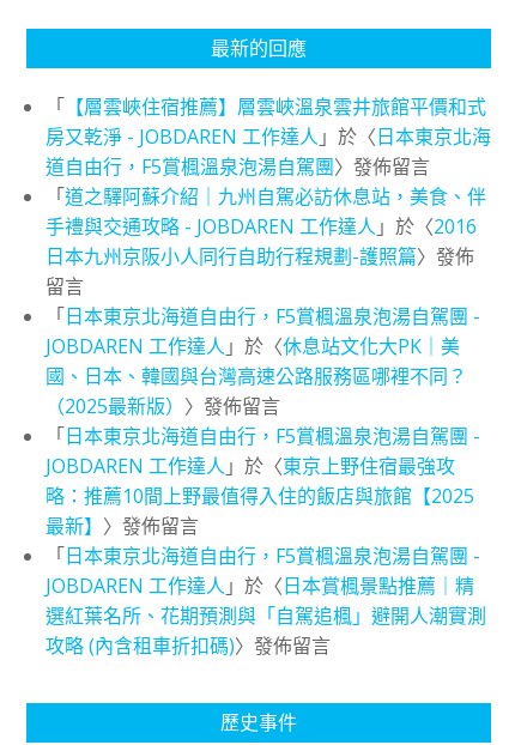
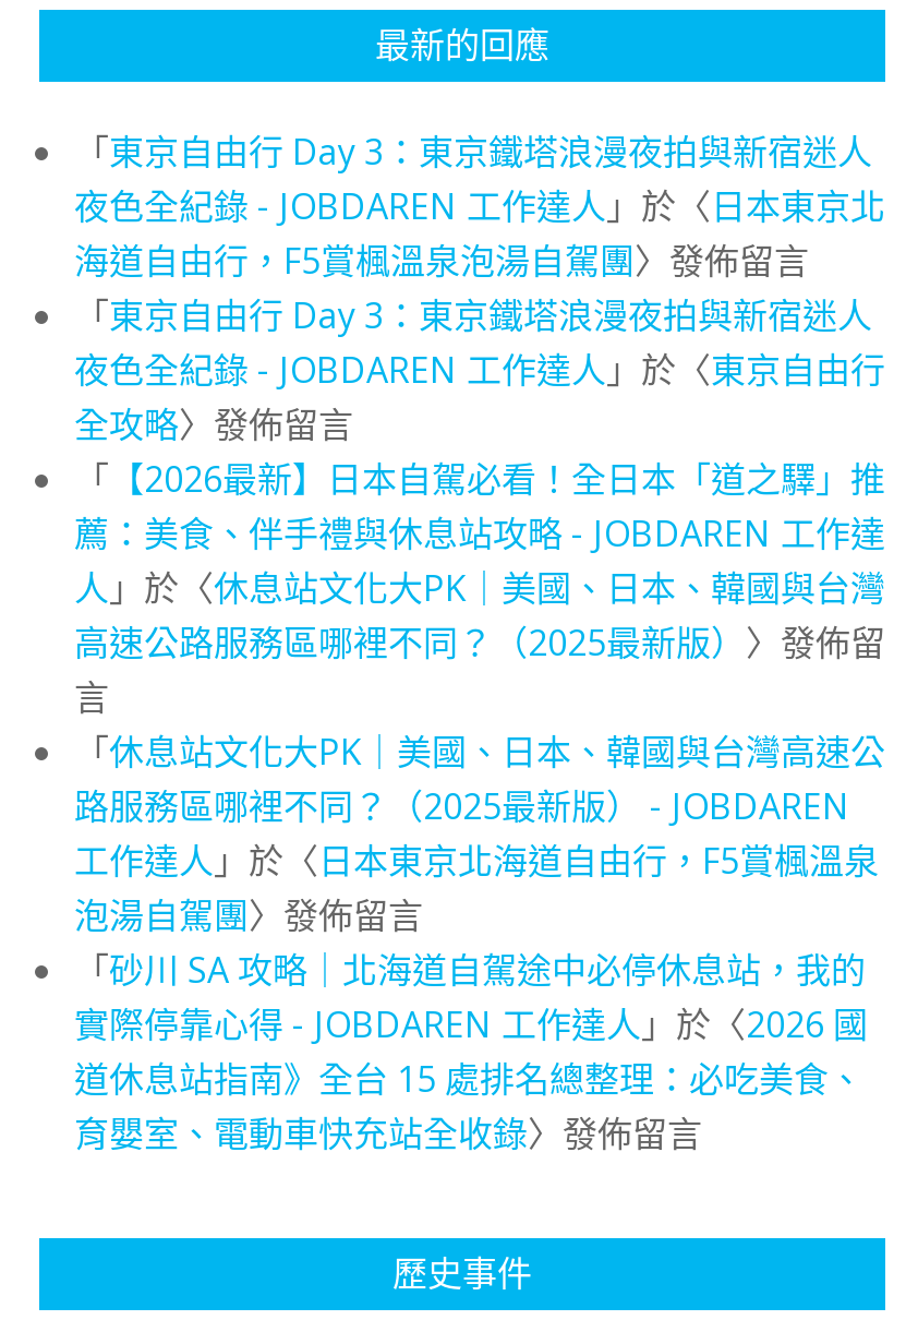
- 「【層雲峽住宿推薦】層雲峽溫泉雲井旅館平價和式
- 房又乾淨 - JOBDAREN 工作達人」於〈日本東京北海
- 道自由行，F5賞楓溫泉泡湯自駕團〉發佈留言
- 「道之驛阿蘇介紹｜九州自駕必訪休息站，美食、伴
- 手禮與交通攻略 - JOBDAREN 工作達人」於〈2016
- 日本九州京阪小人同行自助行程規劃-護照篇〉發佈
- 留言
- 「日本東京北海道自由行，F5賞楓溫泉泡湯自駕團 -
- JOBDAREN 工作達人」於〈休息站文化大PK｜美
- 國、日本、韓國與台灣高速公路服務區哪裡不同？
- （2025最新版）〉發佈留言
- 「日本東京北海道自由行，F5賞楓溫泉泡湯自駕團 -
- JOBDAREN 工作達人」於〈東京上野住宿最強攻
- 略：推薦10間上野最值得入住的飯店與旅館【2025
- 最新】〉發佈留言
- 「日本東京北海道自由行，F5賞楓溫泉泡湯自駕團 -
- JOBDAREN 工作達人」於〈日本賞楓景點推薦｜精
- 選紅葉名所、花期預測與「自駕追楓」避開人潮實測
- 攻略 (內含租車折扣碼)〉發佈留言
+ 「東京自由行 Day 3：東京鐵塔浪漫夜拍與新宿迷人
+ 夜色全紀錄 - JOBDAREN 工作達人」於〈日本東京北
+ 海道自由行，F5賞楓溫泉泡湯自駕團〉發佈留言
+ 「東京自由行 Day 3：東京鐵塔浪漫夜拍與新宿迷人
+ 夜色全紀錄 - JOBDAREN 工作達人」於〈東京自由行
+ 全攻略〉發佈留言
+ 「【2026最新】日本自駕必看！全日本「道之驛」推
+ 薦：美食、伴手禮與休息站攻略 - JOBDAREN 工作達
+ 人」於〈休息站文化大PK｜美國、日本、韓國與台灣
+ 高速公路服務區哪裡不同？（2025最新版）〉發佈留
+ 言
+ 「休息站文化大PK｜美國、日本、韓國與台灣高速公
+ 路服務區哪裡不同？（2025最新版） - JOBDAREN
+ 工作達人」於〈日本東京北海道自由行，F5賞楓溫泉
+ 泡湯自駕團〉發佈留言
+ 「砂川 SA 攻略｜北海道自駕途中必停休息站，我的
+ 實際停靠心得 - JOBDAREN 工作達人」於〈2026 國
+ 道休息站指南》全台 15 處排名總整理：必吃美食、
+ 育嬰室、電動車快充站全收錄〉發佈留言
